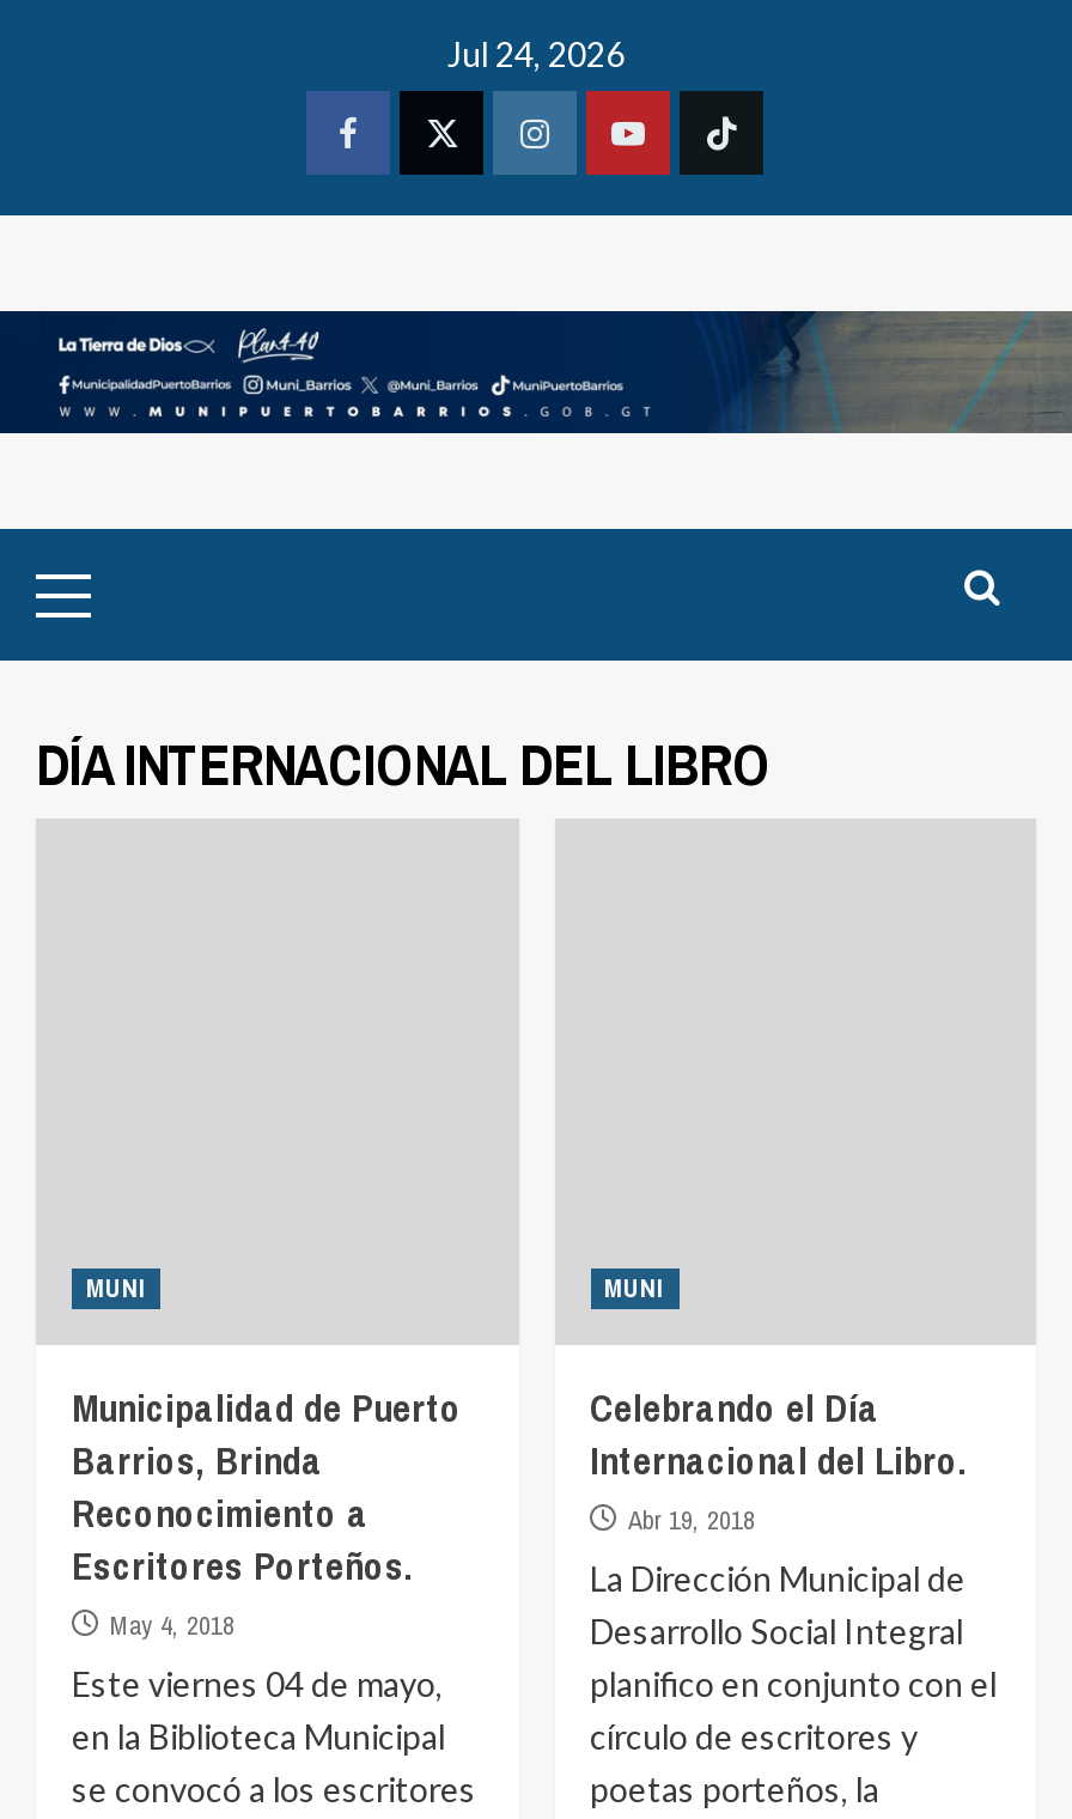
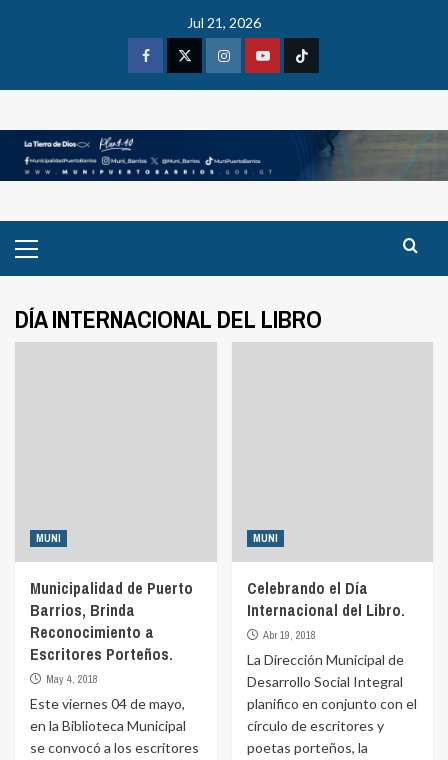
- Jul 24, 2026
+ Jul 21, 2026
